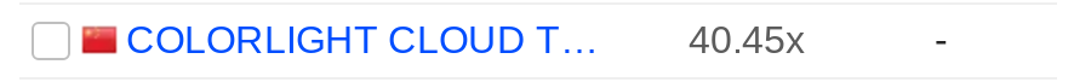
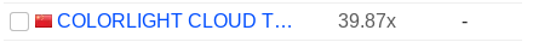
- 40.45x
+ 39.87x
